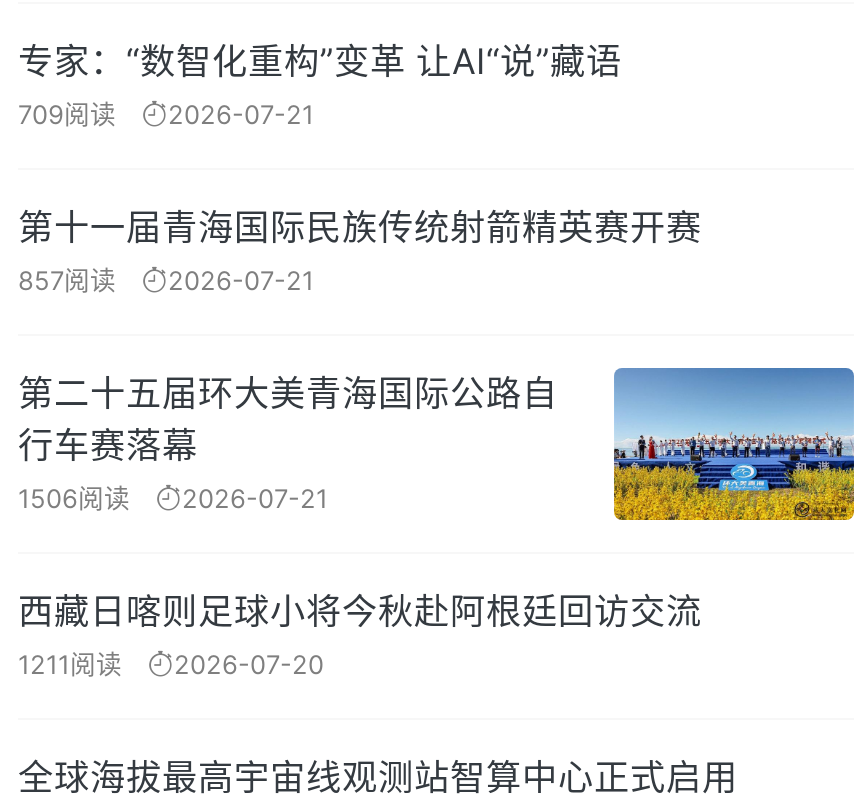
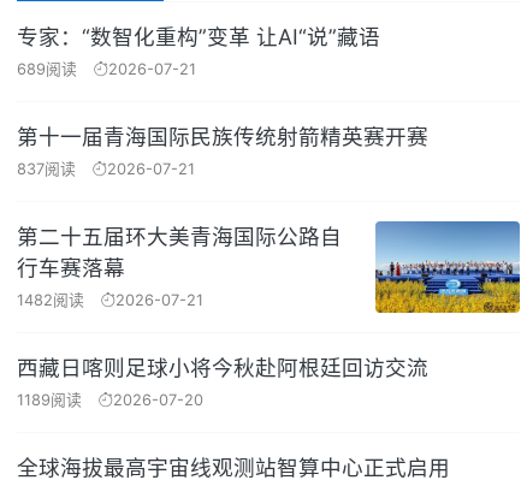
- 709阅读 2026-07-21
+ 689阅读 2026-07-21

- 857阅读 2026-07-21
+ 837阅读 2026-07-21

- 1506阅读 2026-07-21
+ 1482阅读 2026-07-21

- 1211阅读 2026-07-20
+ 1189阅读 2026-07-20
